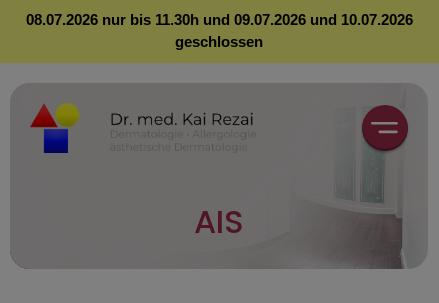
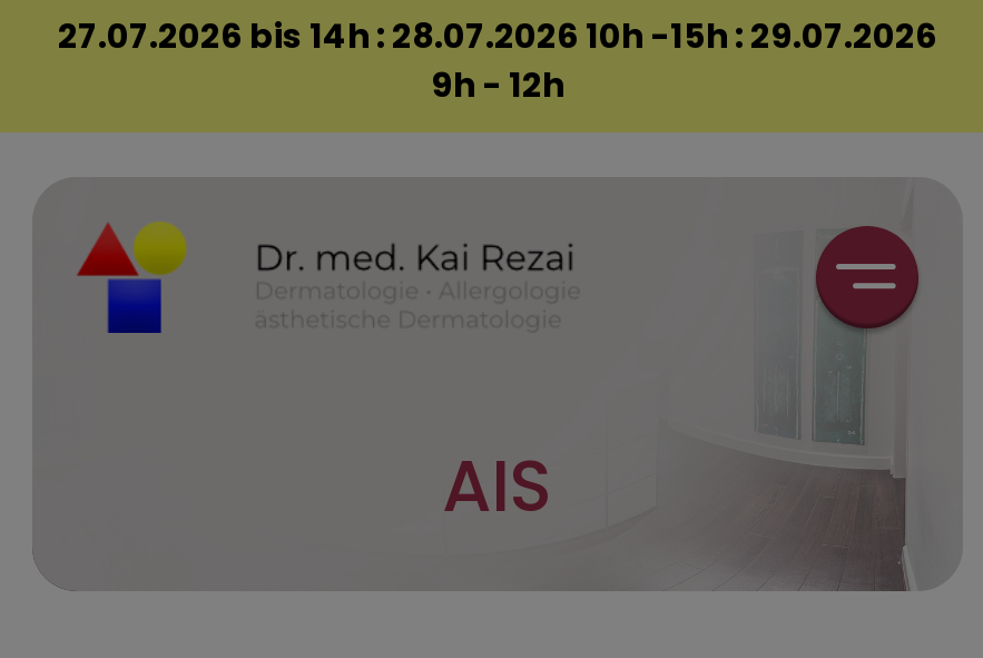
- 08.07.2026 nur bis 11.30h und 09.07.2026 und 10.07.2026
- geschlossen
+ 27.07.2026 bis 14h : 28.07.2026 10h -15h : 29.07.2026
+ 9h - 12h
